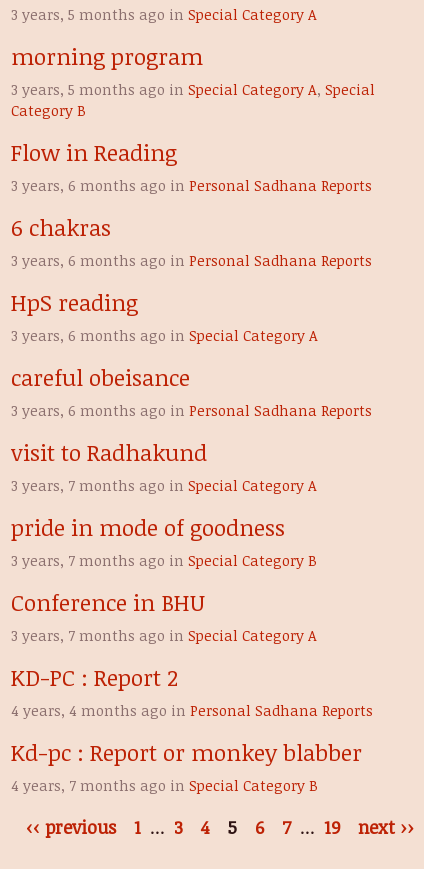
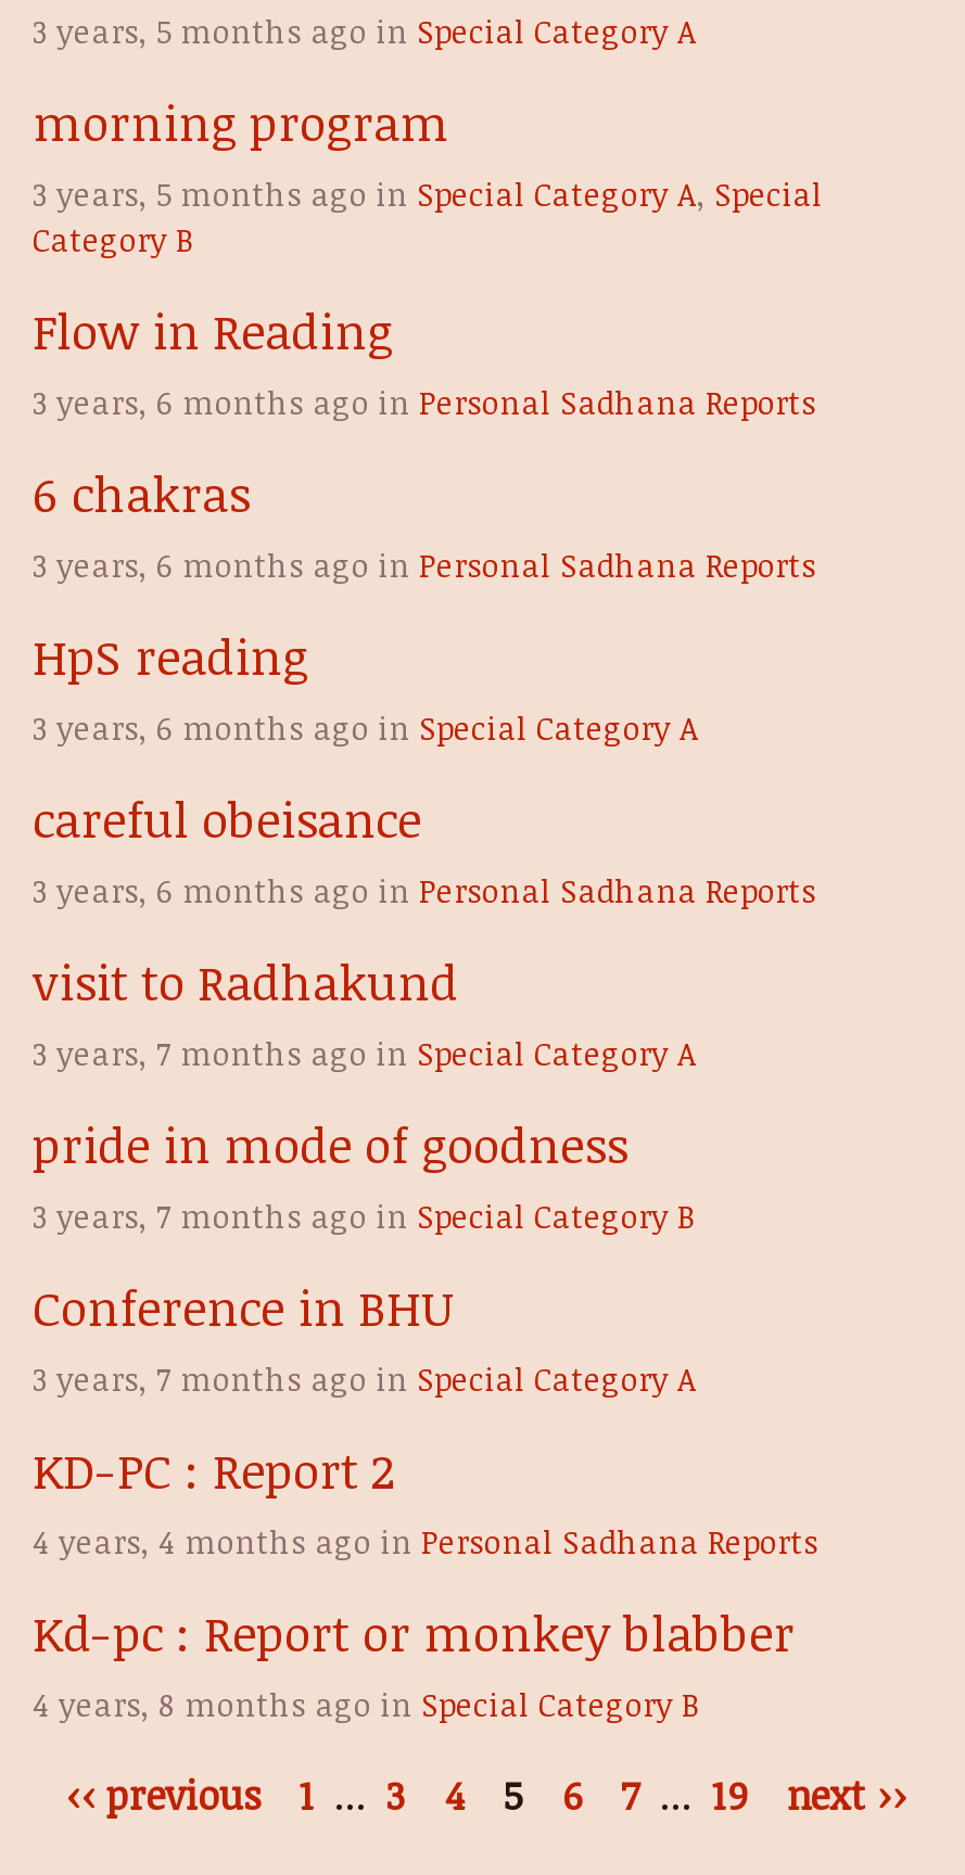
- 4 years, 7 months ago in Special Category B
+ 4 years, 8 months ago in Special Category B
